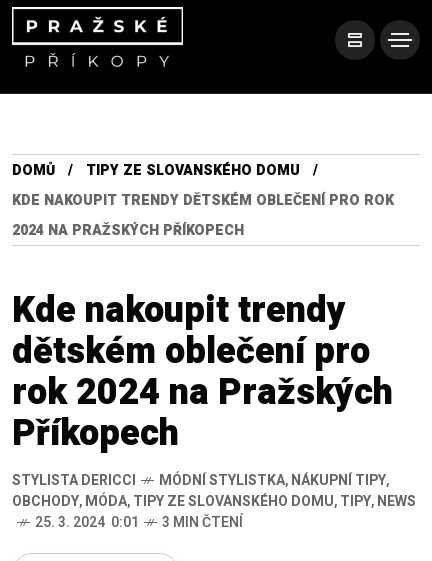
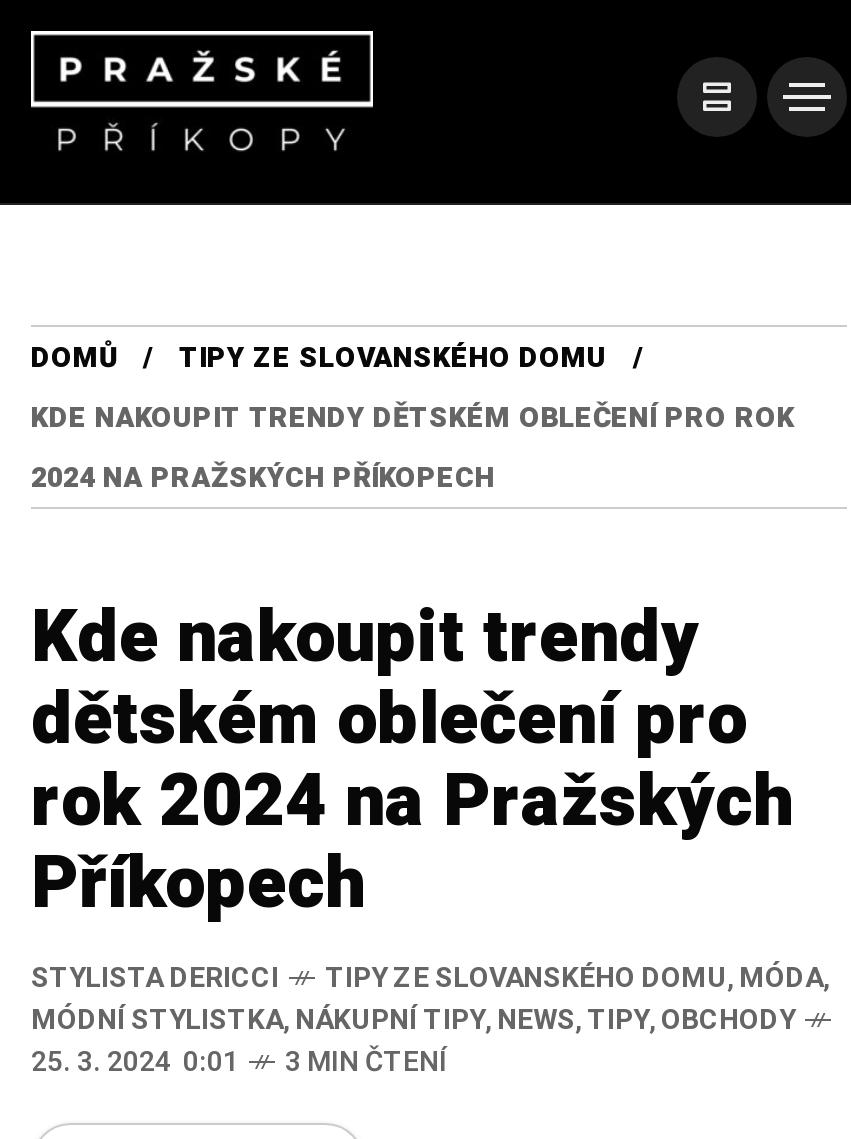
- MÓDNÍ STYLISTKA, NÁKUPNÍ TIPY,
- OBCHODY, MÓDA, TIPY ZE SLOVANSKÉHO DOMU,TIPY,NEWS
+ TIPY ZE SLOVANSKÉHO DOMU, MÓDA,
+ MÓDNÍ STYLISTKA, NÁKUPNÍ TIPY, NEWS,TIPY,OBCHODY
